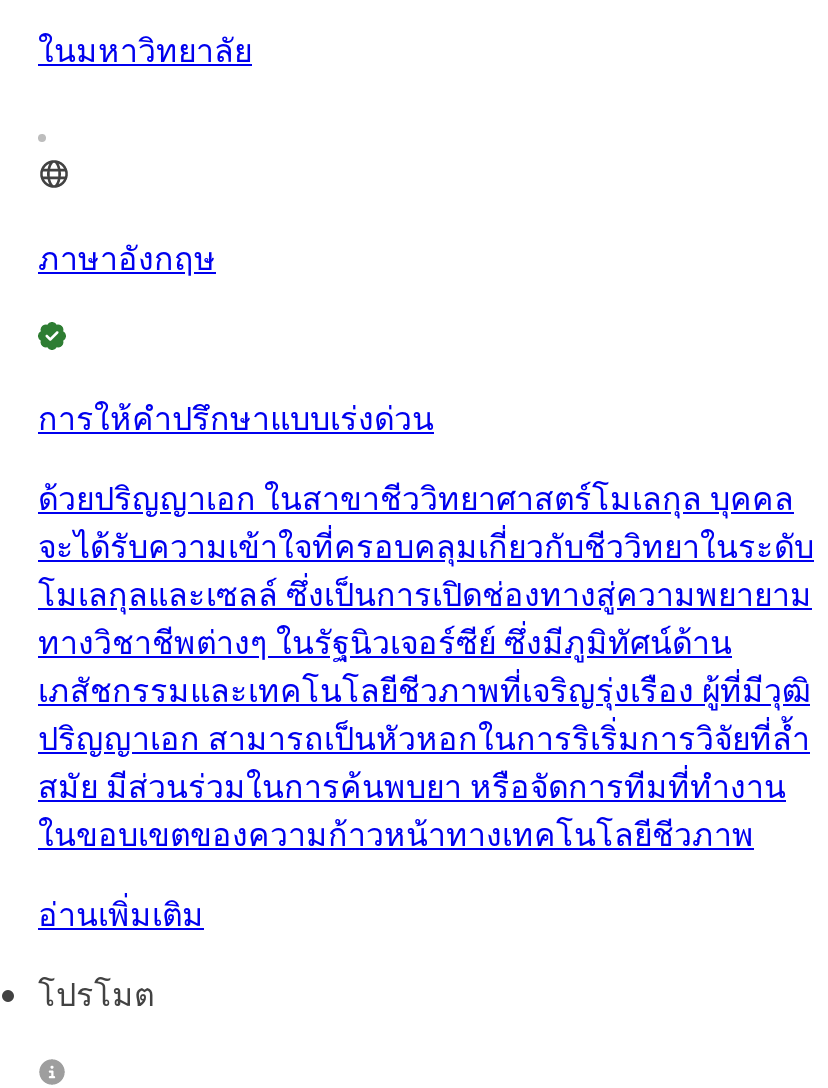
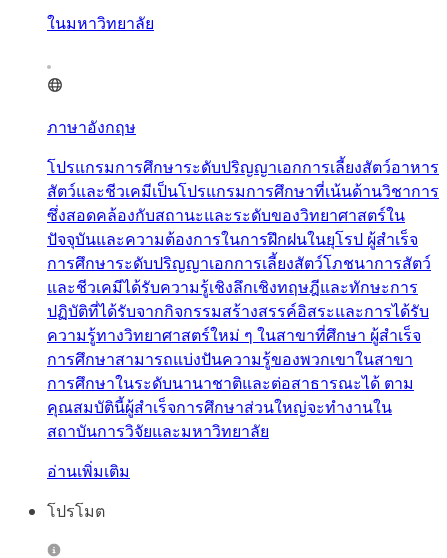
- การให้คำปรึกษาแบบเร่งด่วน
- ด้วยปริญญาเอก ในสาขาชีววิทยาศาสตร์โมเลกุล บุคคล
- จะได้รับความเข้าใจที่ครอบคลุมเกี่ยวกับชีววิทยาในระดับ
- โมเลกุลและเซลล์ ซึ่งเป็นการเปิดช่องทางสู่ความพยายาม
- ทางวิชาชีพต่างๆ ในรัฐนิวเจอร์ซีย์ ซึ่งมีภูมิทัศน์ด้าน
- เภสัชกรรมและเทคโนโลยีชีวภาพที่เจริญรุ่งเรือง ผู้ที่มีวุฒิ
- ปริญญาเอก สามารถเป็นหัวหอกในการริเริ่มการวิจัยที่ล้ำ
- สมัย มีส่วนร่วมในการค้นพบยา หรือจัดการทีมที่ทำงาน
- ในขอบเขตของความก้าวหน้าทางเทคโนโลยีชีวภาพ
+ โปรแกรมการศึกษาระดับปริญญาเอกการเลี้ยงสัตว์อาหาร
+ สัตว์และชีวเคมีเป็นโปรแกรมการศึกษาที่เน้นด้านวิชาการ
+ ซึ่งสอดคล้องกับสถานะและระดับของวิทยาศาสตร์ใน
+ ปัจจุบันและความต้องการในการฝึกฝนในยุโรป ผู้สำเร็จ
+ การศึกษาระดับปริญญาเอกการเลี้ยงสัตว์โภชนาการสัตว์
+ และชีวเคมีได้รับความรู้เชิงลึกเชิงทฤษฎีและทักษะการ
+ ปฏิบัติที่ได้รับจากกิจกรรมสร้างสรรค์อิสระและการได้รับ
+ ความรู้ทางวิทยาศาสตร์ใหม่ ๆ ในสาขาที่ศึกษา ผู้สำเร็จ
+ การศึกษาสามารถแบ่งปันความรู้ของพวกเขาในสาขา
+ การศึกษาในระดับนานาชาติและต่อสาธารณะได้ ตาม
+ คุณสมบัตินี้ผู้สำเร็จการศึกษาส่วนใหญ่จะทำงานใน
+ สถาบันการวิจัยและมหาวิทยาลัย
